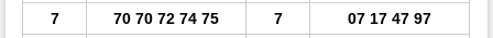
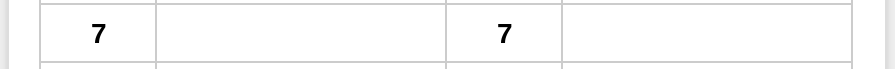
- 70 70 72 74 75

- 07 17 47 97
